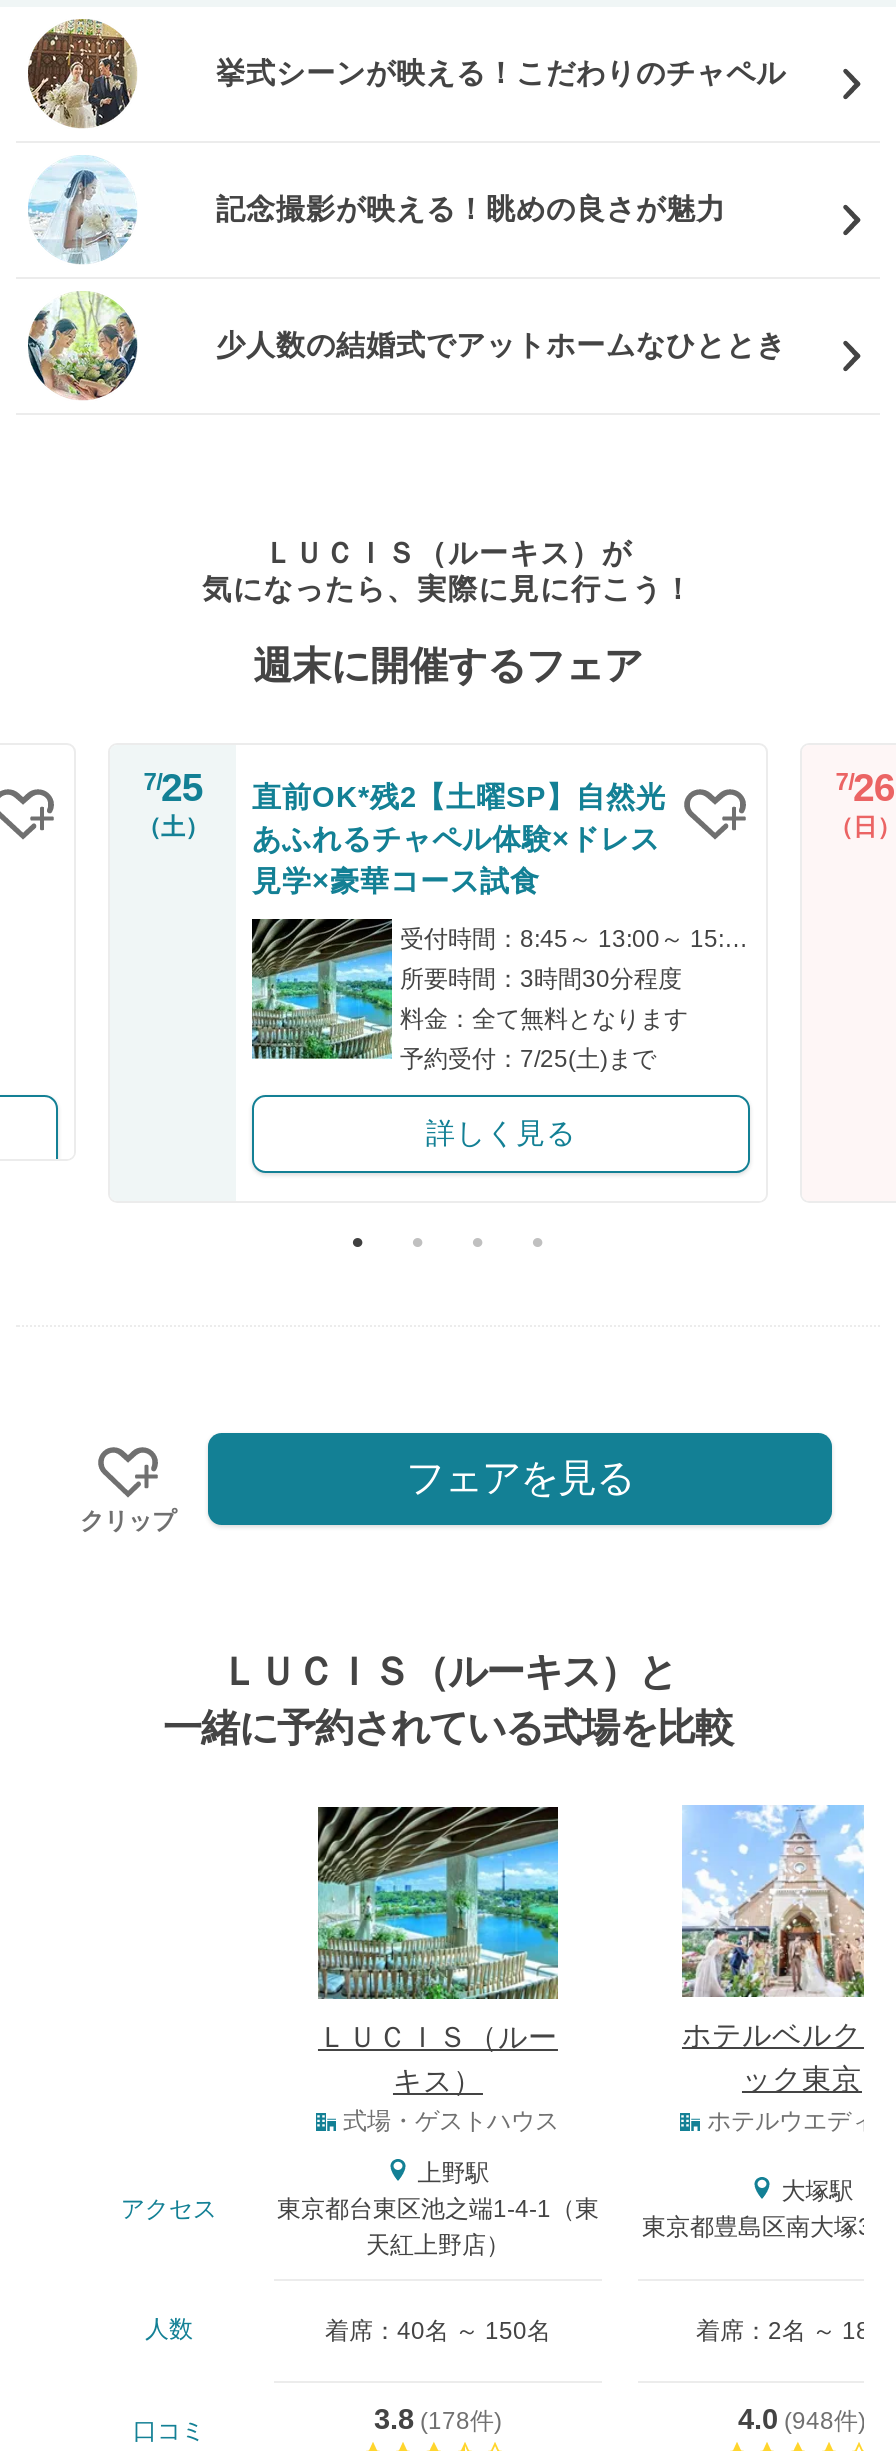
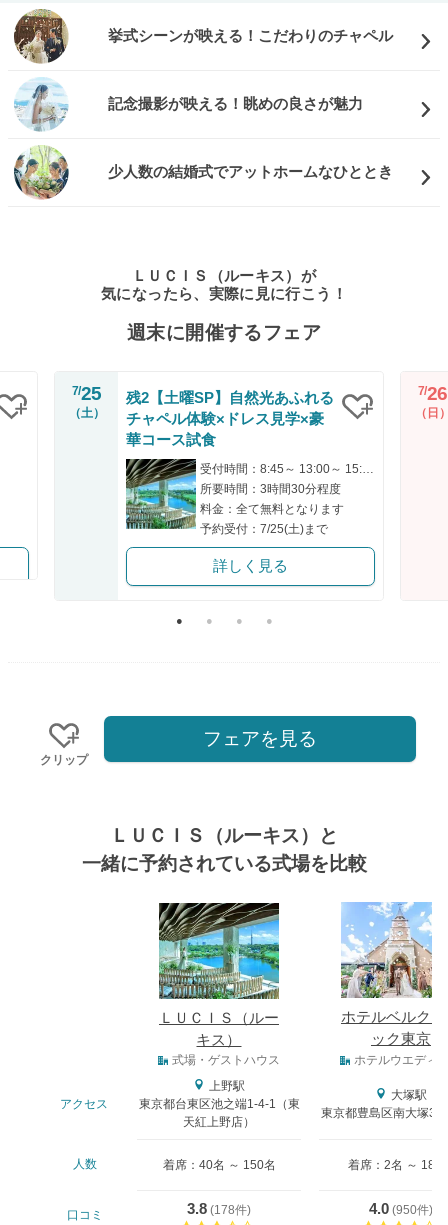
- 直前OK*残2【土曜SP】自然光
- あふれるチャペル体験×ドレス
- 見学×豪華コース試食
+ 残2【土曜SP】自然光あふれる
+ チャペル体験×ドレス見学×豪
+ 華コース試食

- 4.0 (948件)
+ 4.0 (950件)
